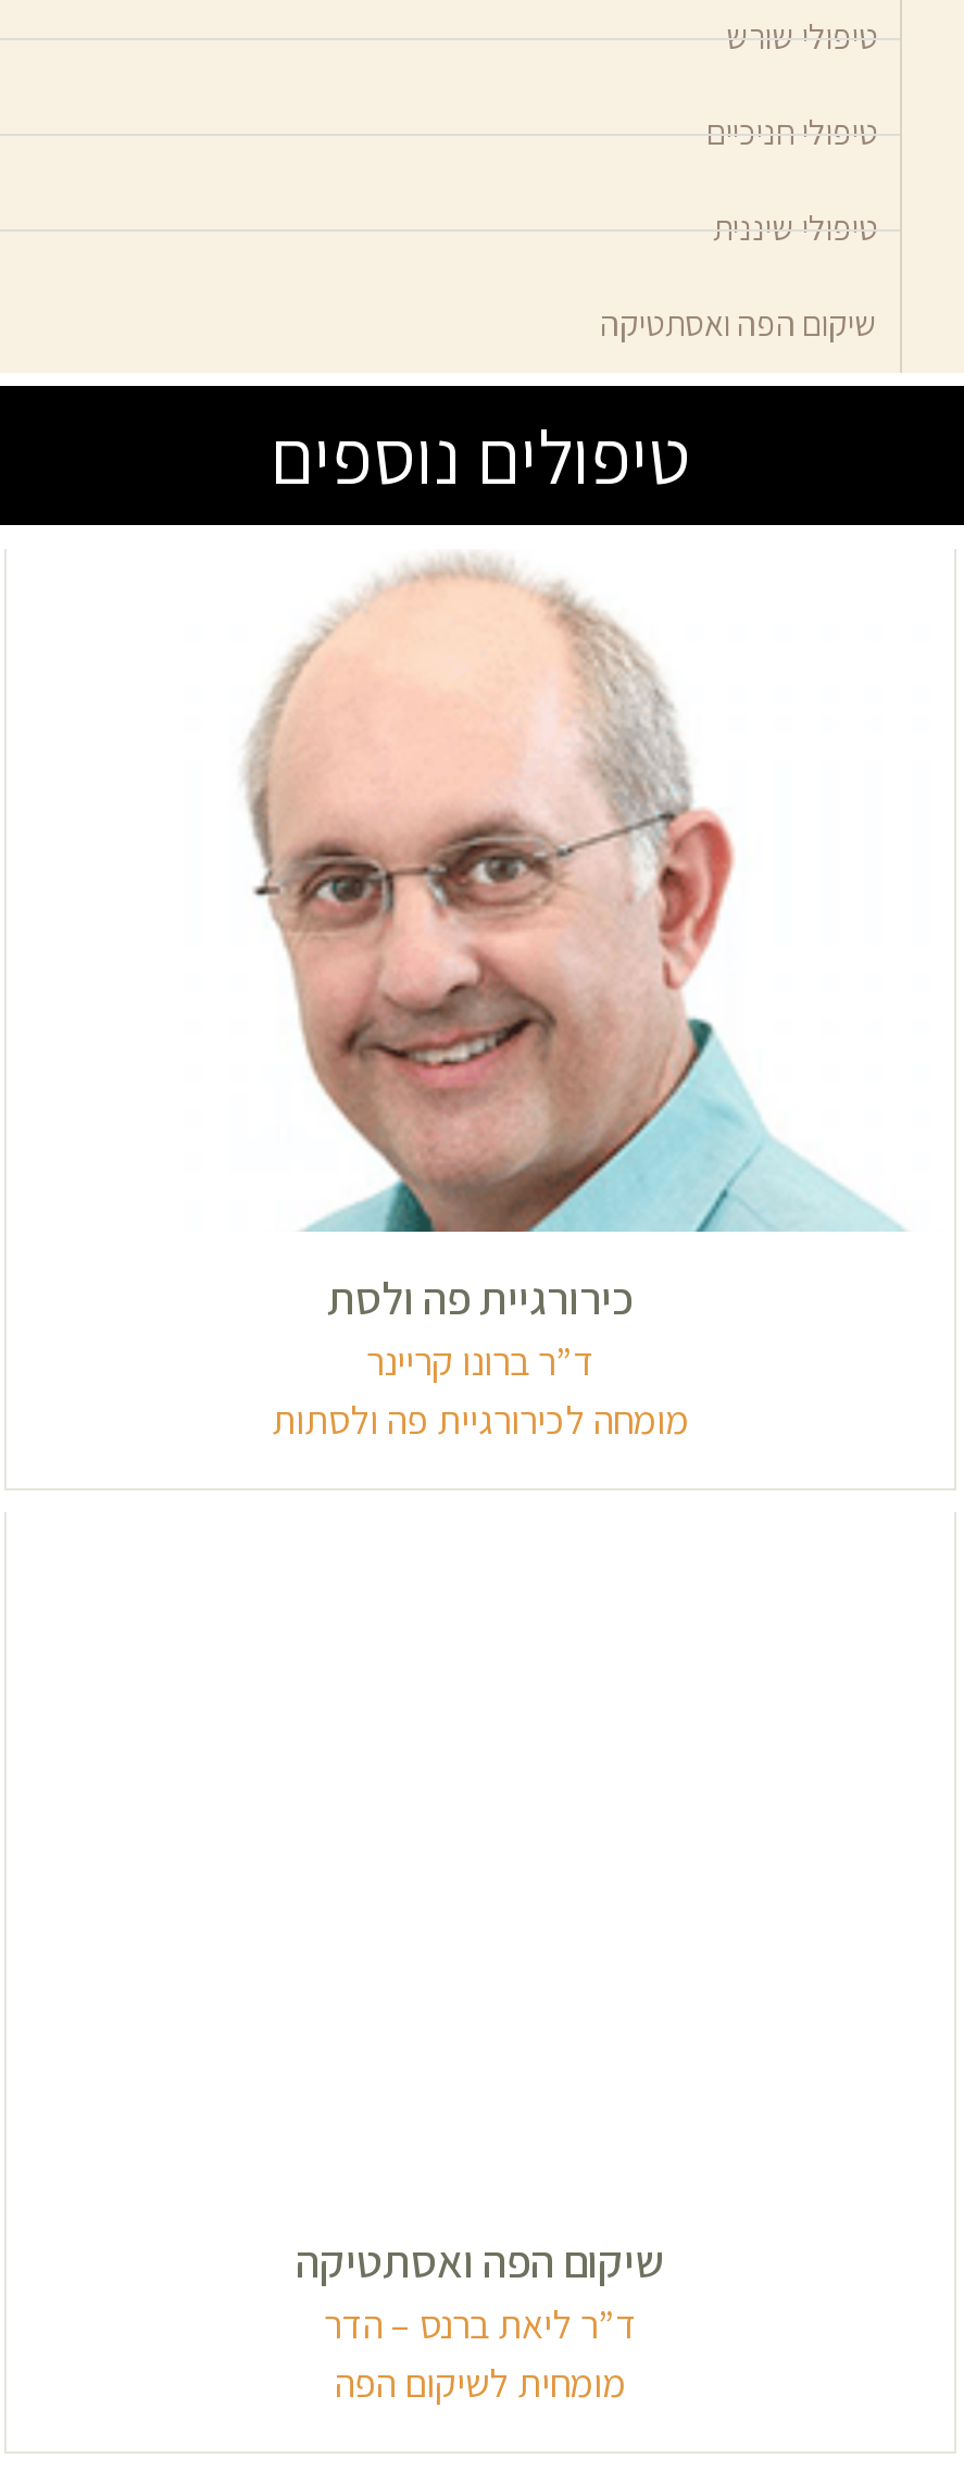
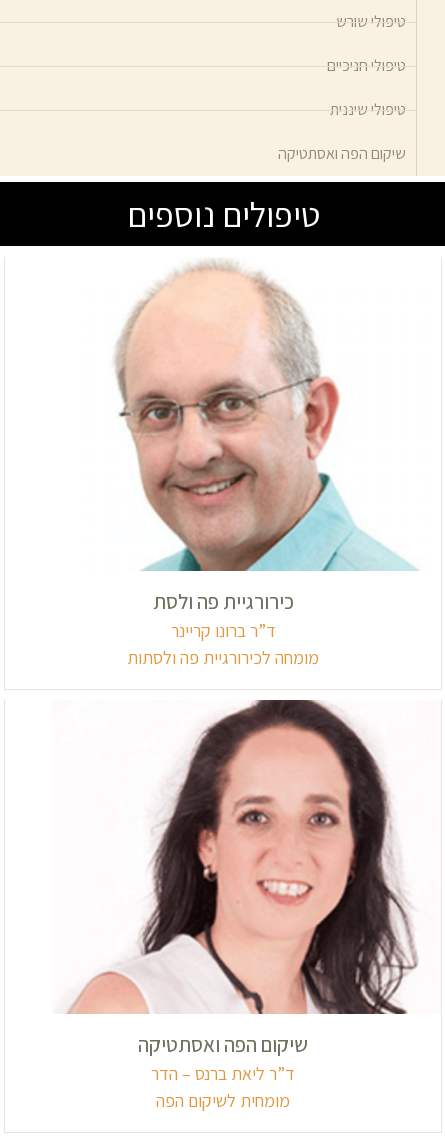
+ [image]
